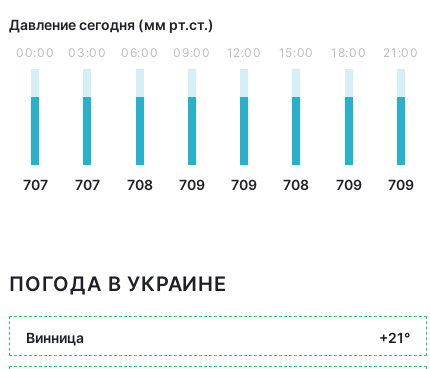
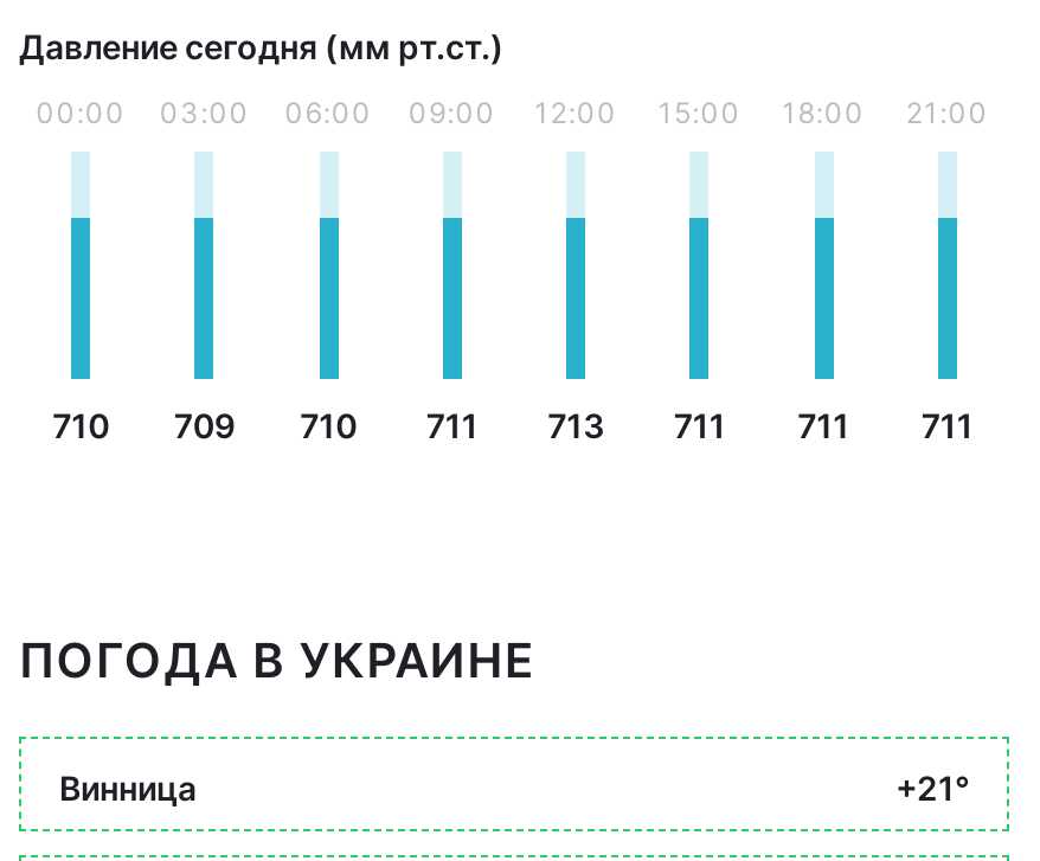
- 707
+ 710

- 707
+ 709

- 708
+ 710

- 709
+ 711

- 709
+ 713

- 708
+ 711

- 709
+ 711

- 709
+ 711
